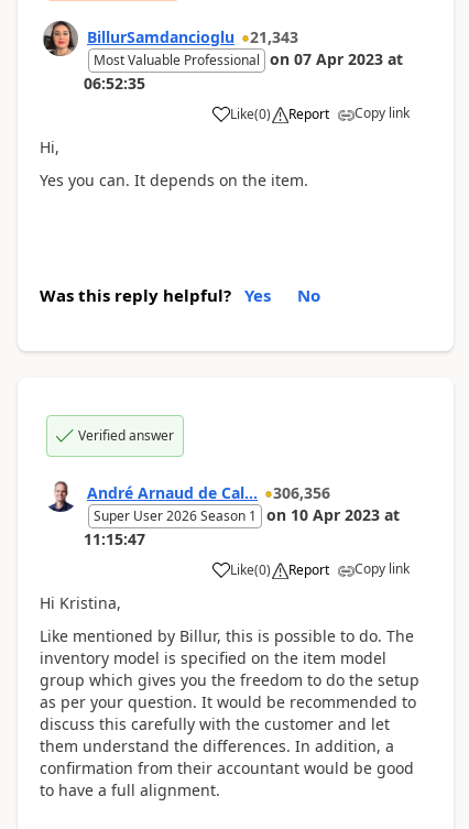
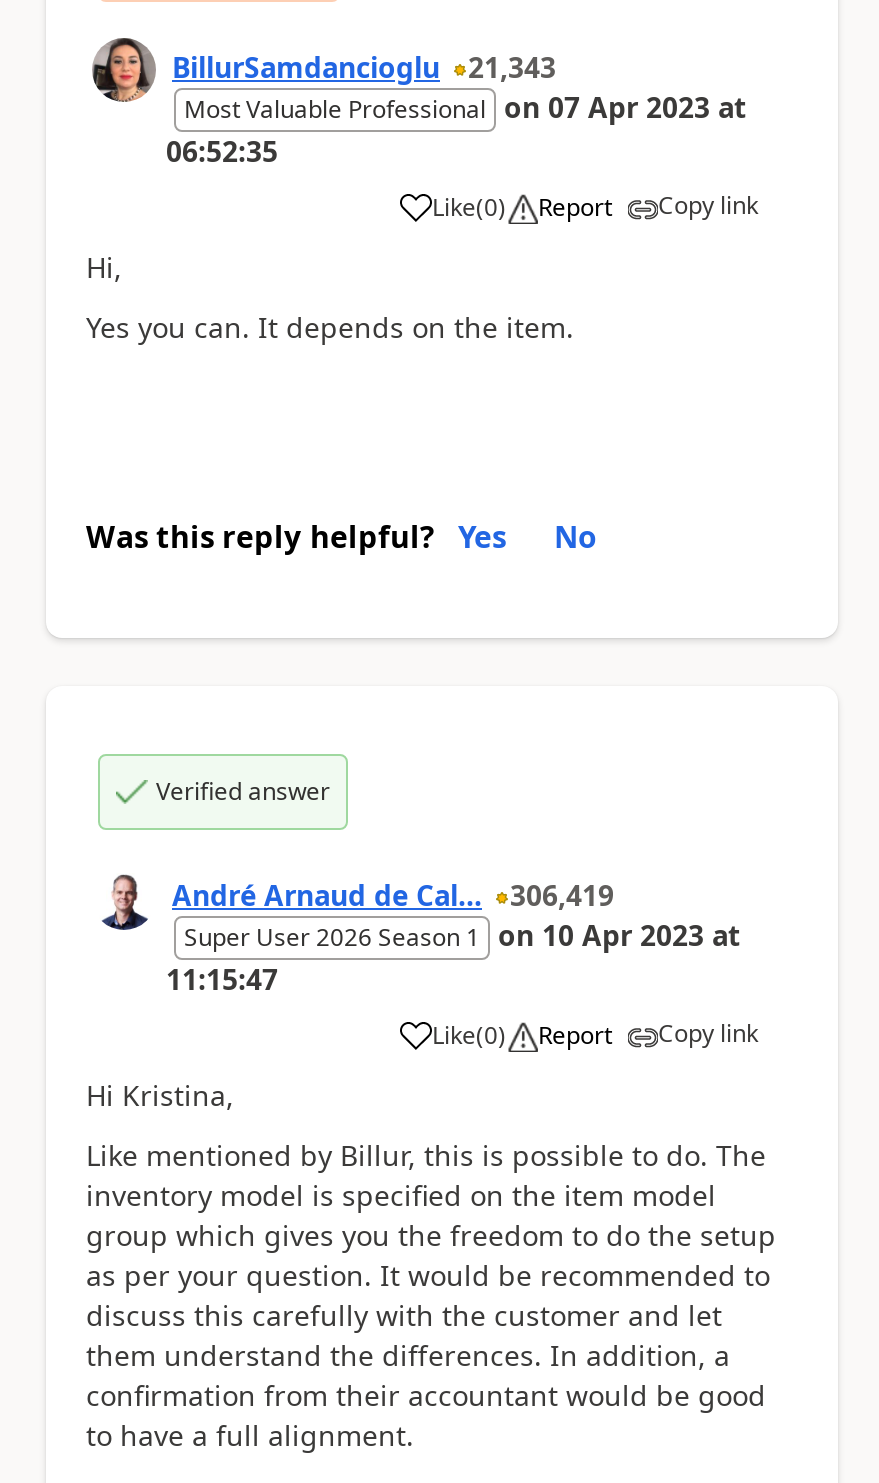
- André Arnaud de Cal... 306,356
+ André Arnaud de Cal... 306,419
